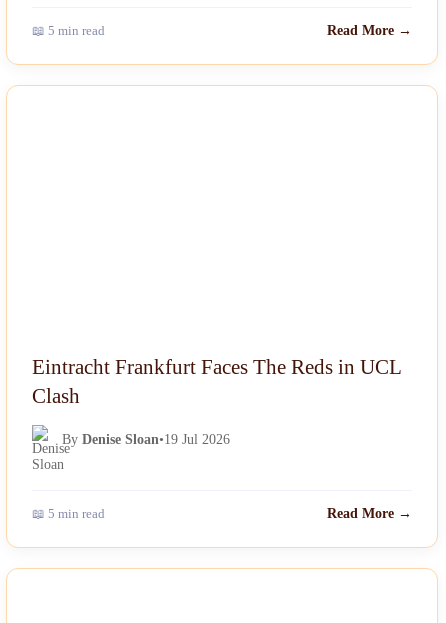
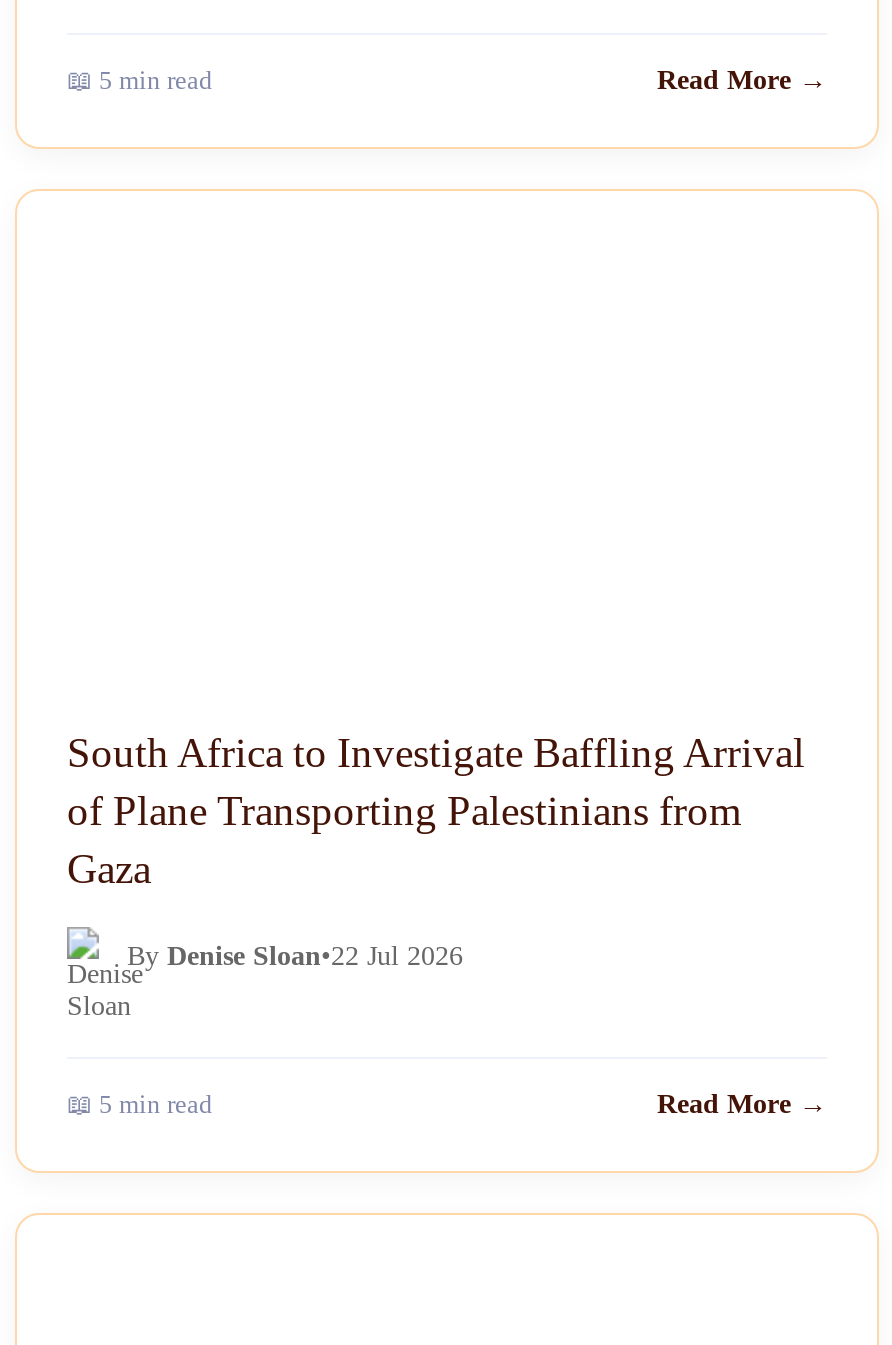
- Eintracht Frankfurt Faces The Reds in UCL
- Clash
+ South Africa to Investigate Baffling Arrival
+ of Plane Transporting Palestinians from
+ Gaza

- By Denise Sloan•19 Jul 2026
+ By Denise Sloan•22 Jul 2026
